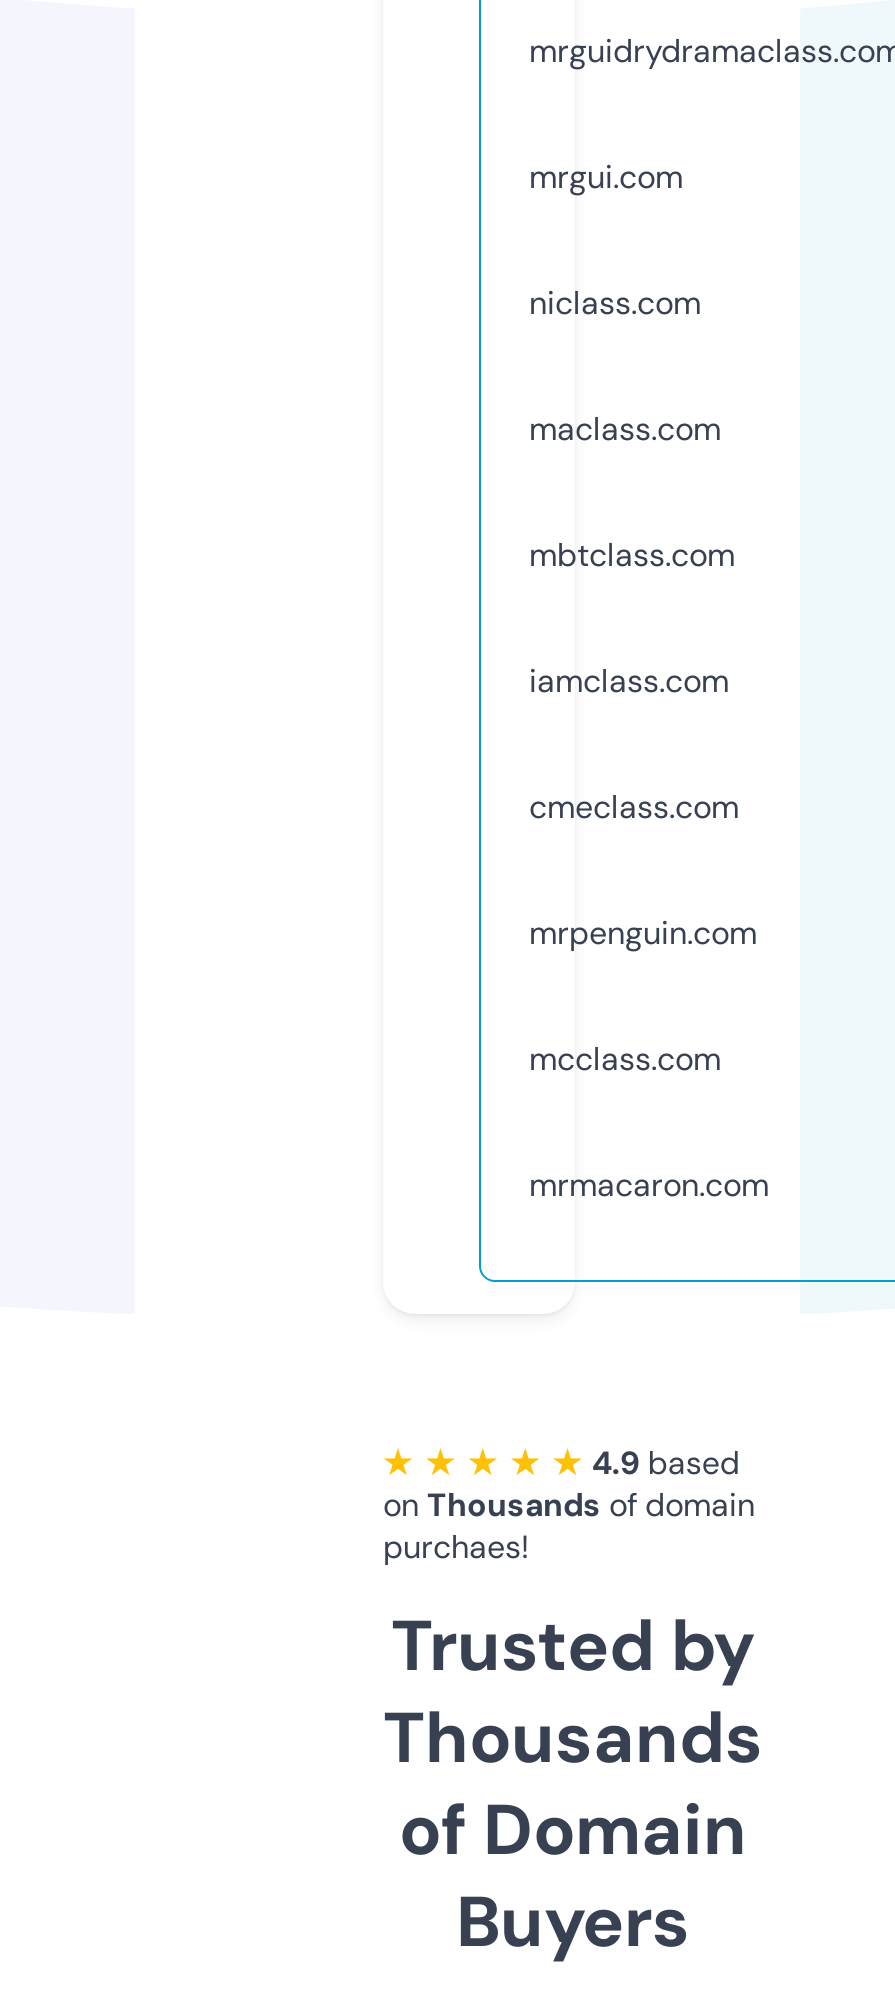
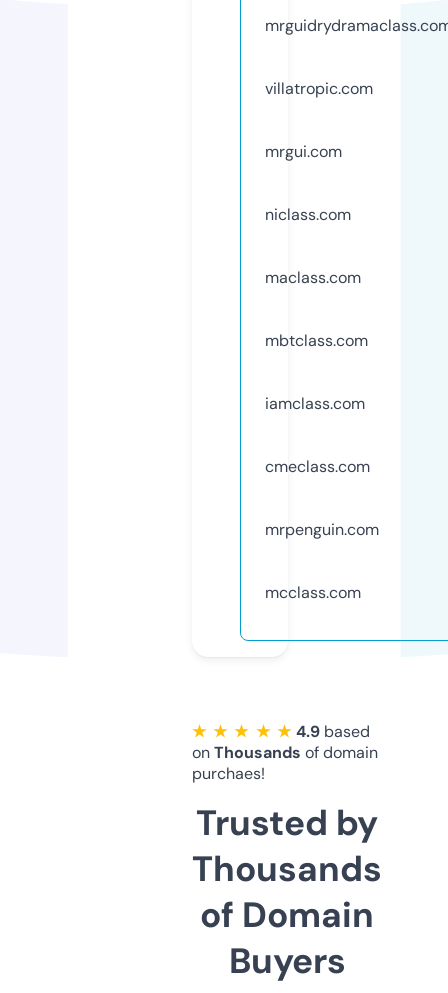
+ villatropic.com

moved down: mrgui.com | niclass.com | maclass.com | mbtclass.com | iamclass.com | cmeclass.com | mrpenguin.com | mcclass.com

- mrmacaron.com
